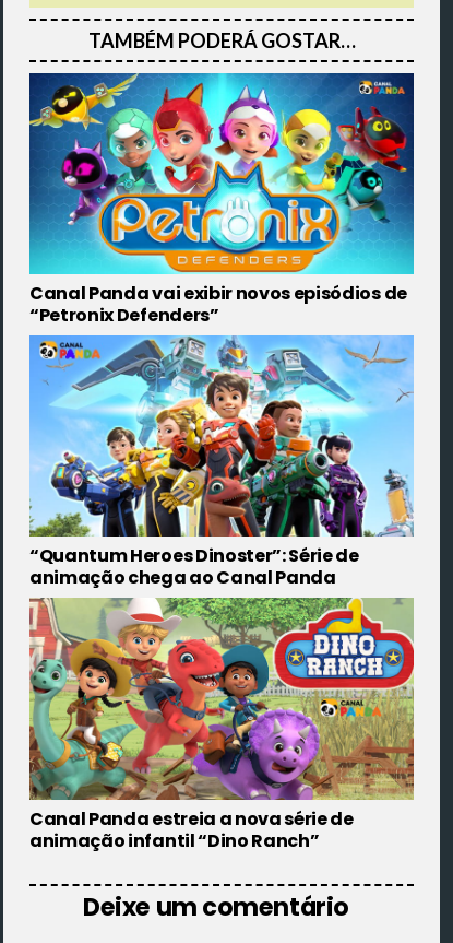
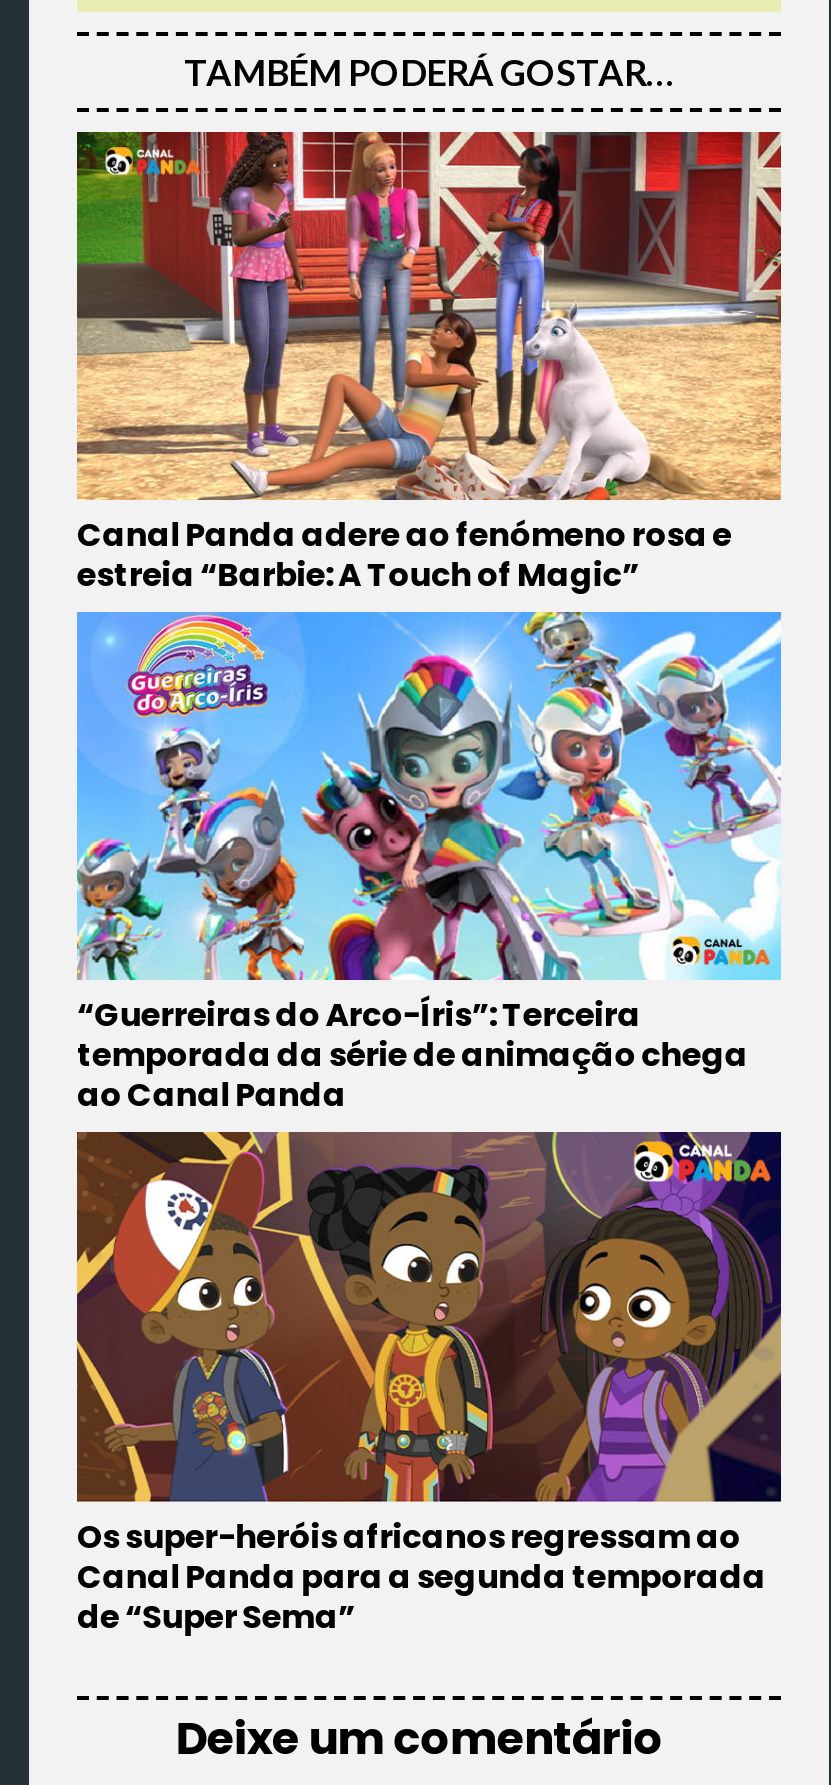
- [image]
- Canal Panda vai exibir novos episódios de
- “Petronix Defenders”
+ [image]
+ Canal Panda adere ao fenómeno rosa e
+ estreia “Barbie: A Touch of Magic”

- [image]
- “Quantum Heroes Dinoster”: Série de
- animação chega ao Canal Panda
+ [image]
+ “Guerreiras do Arco-Íris”: Terceira
+ temporada da série de animação chega
+ ao Canal Panda

- [image]
- Canal Panda estreia a nova série de
- animação infantil “Dino Ranch”
+ [image]
+ Os super-heróis africanos regressam ao
+ Canal Panda para a segunda temporada
+ de “Super Sema”
